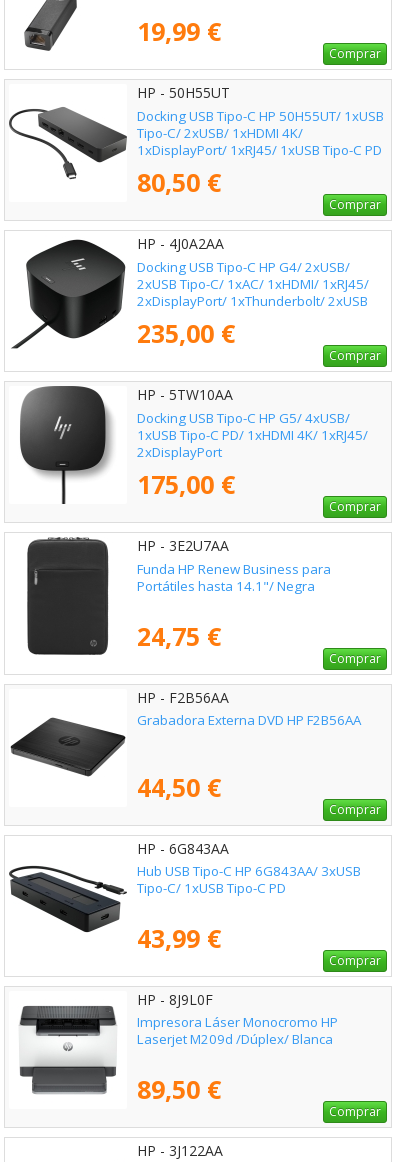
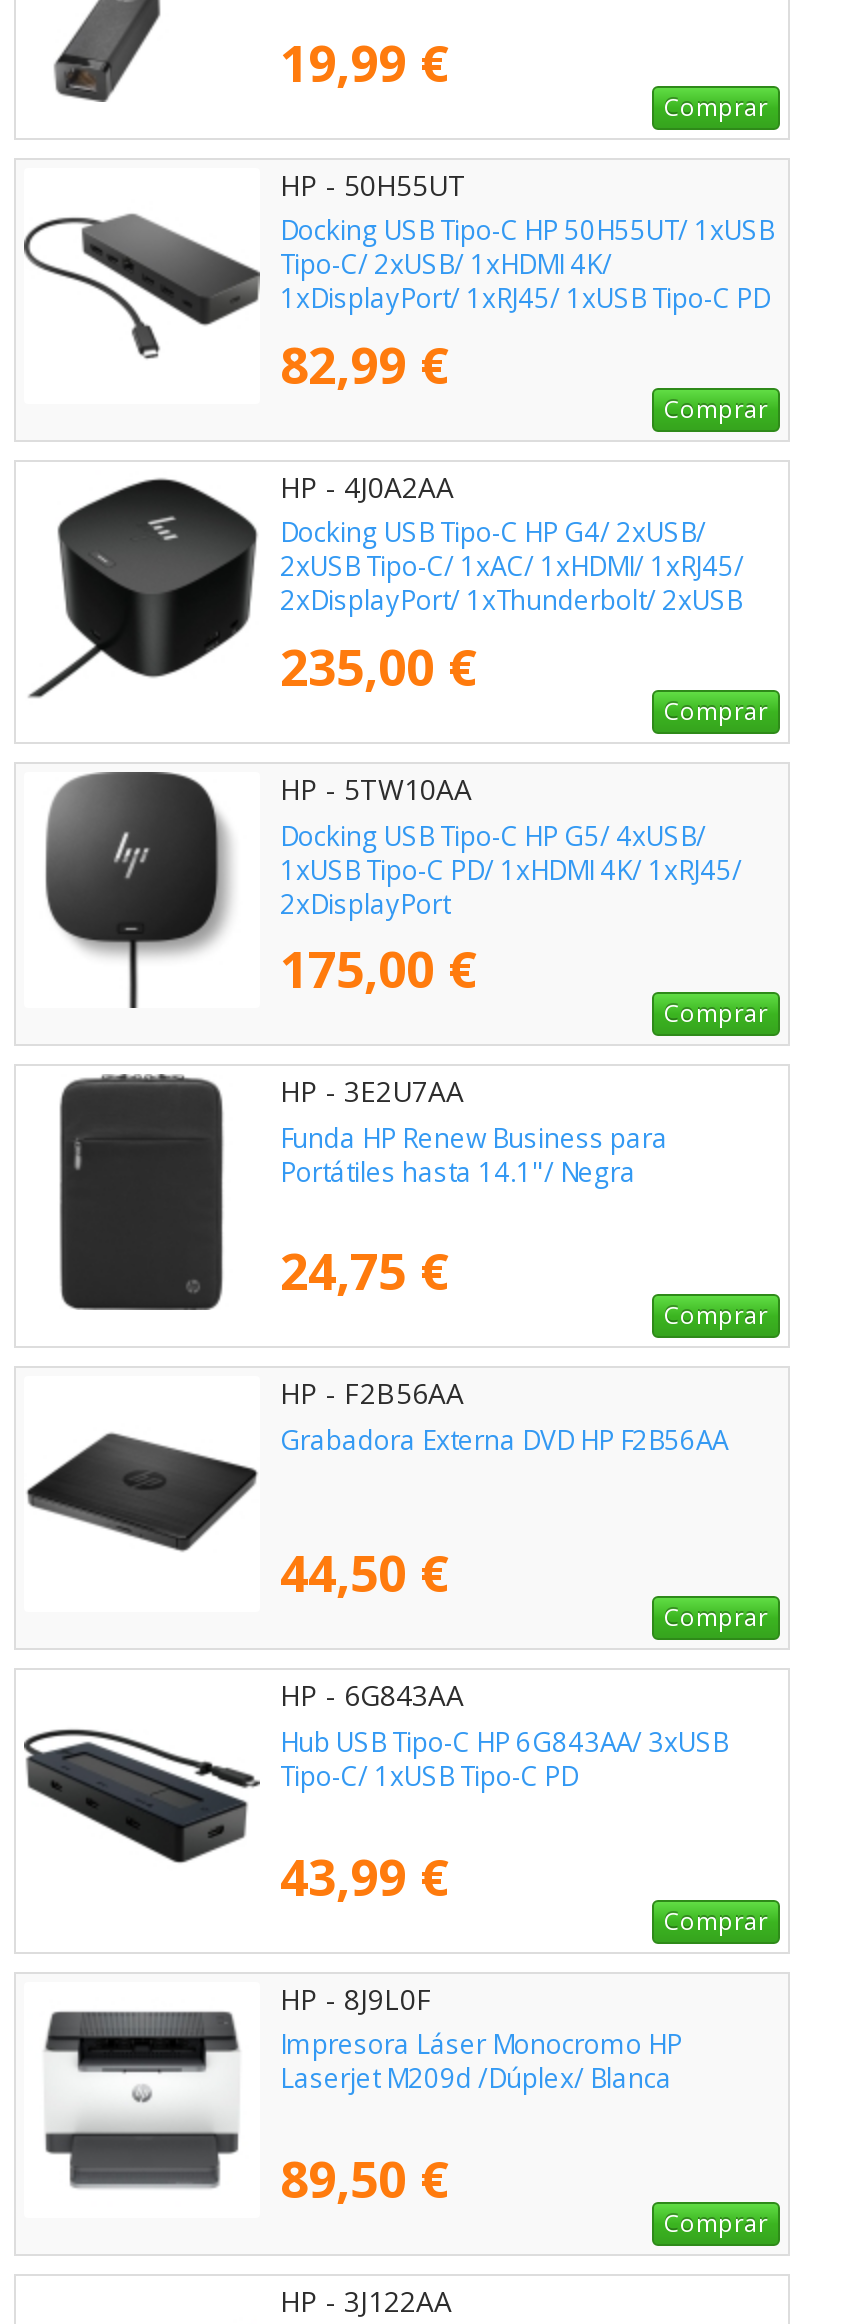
- 80,50 €
+ 82,99 €
